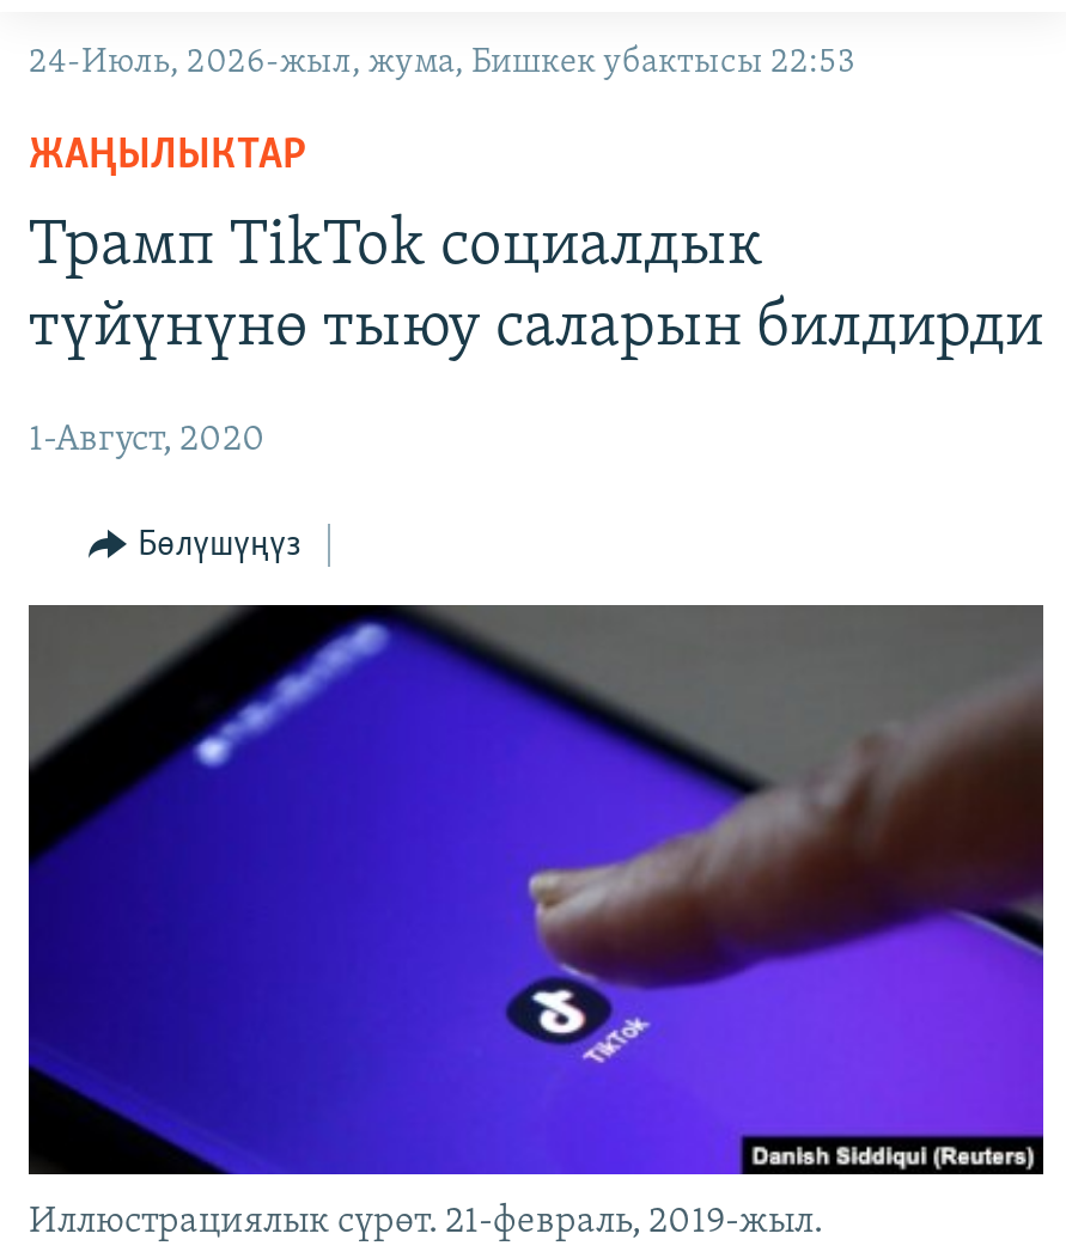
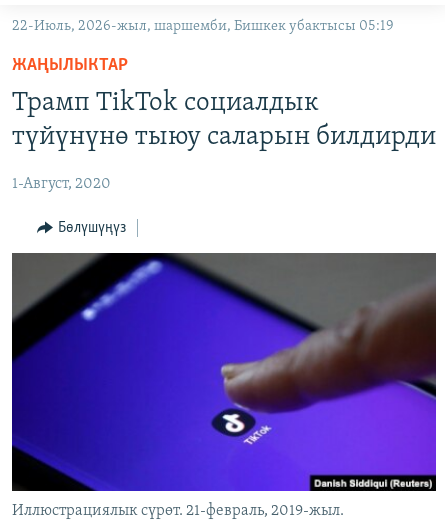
- 24-Июль, 2026-жыл, жума, Бишкек убактысы 22:53
+ 22-Июль, 2026-жыл, шаршемби, Бишкек убактысы 05:19
